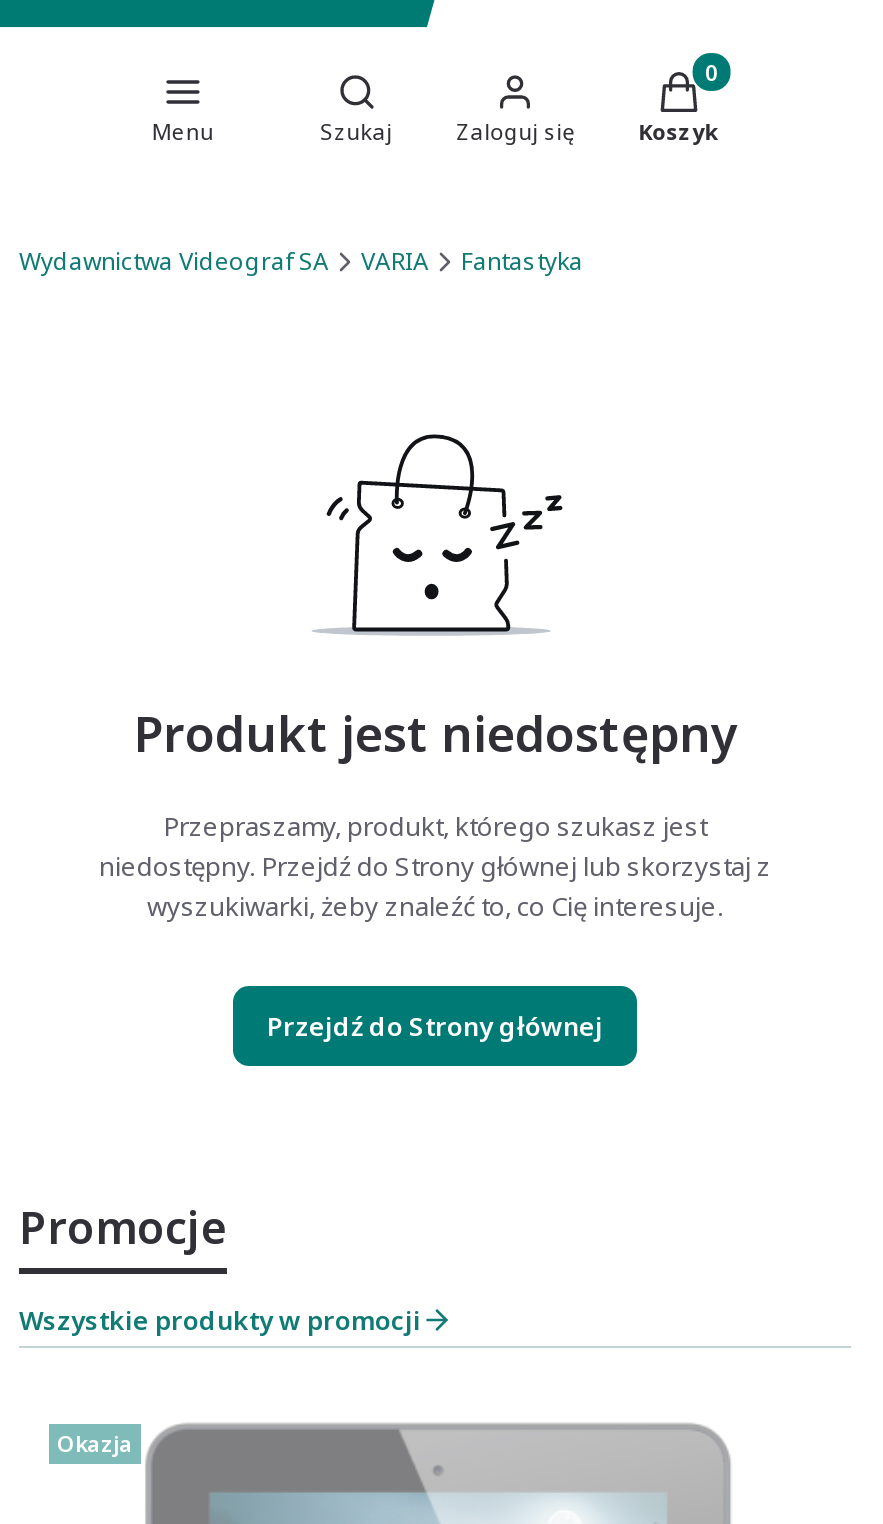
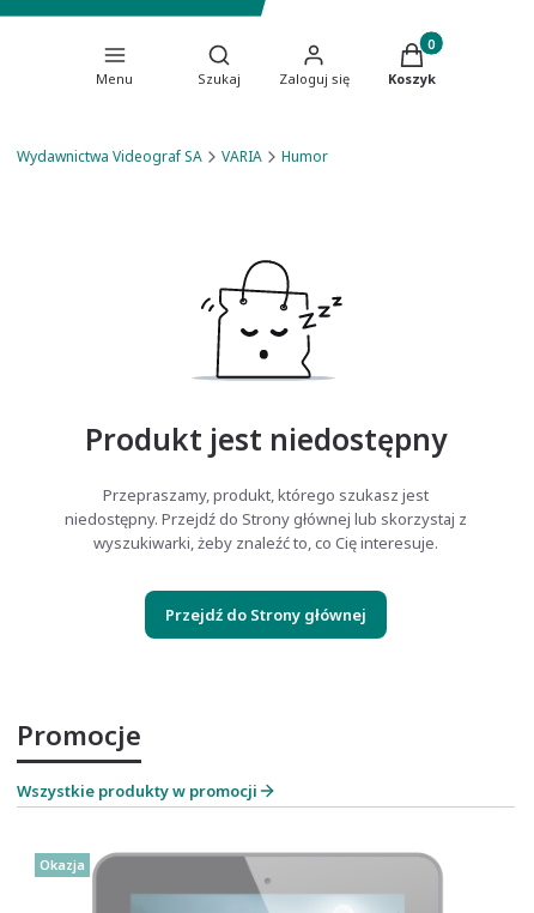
- Fantastyka
+ Humor
